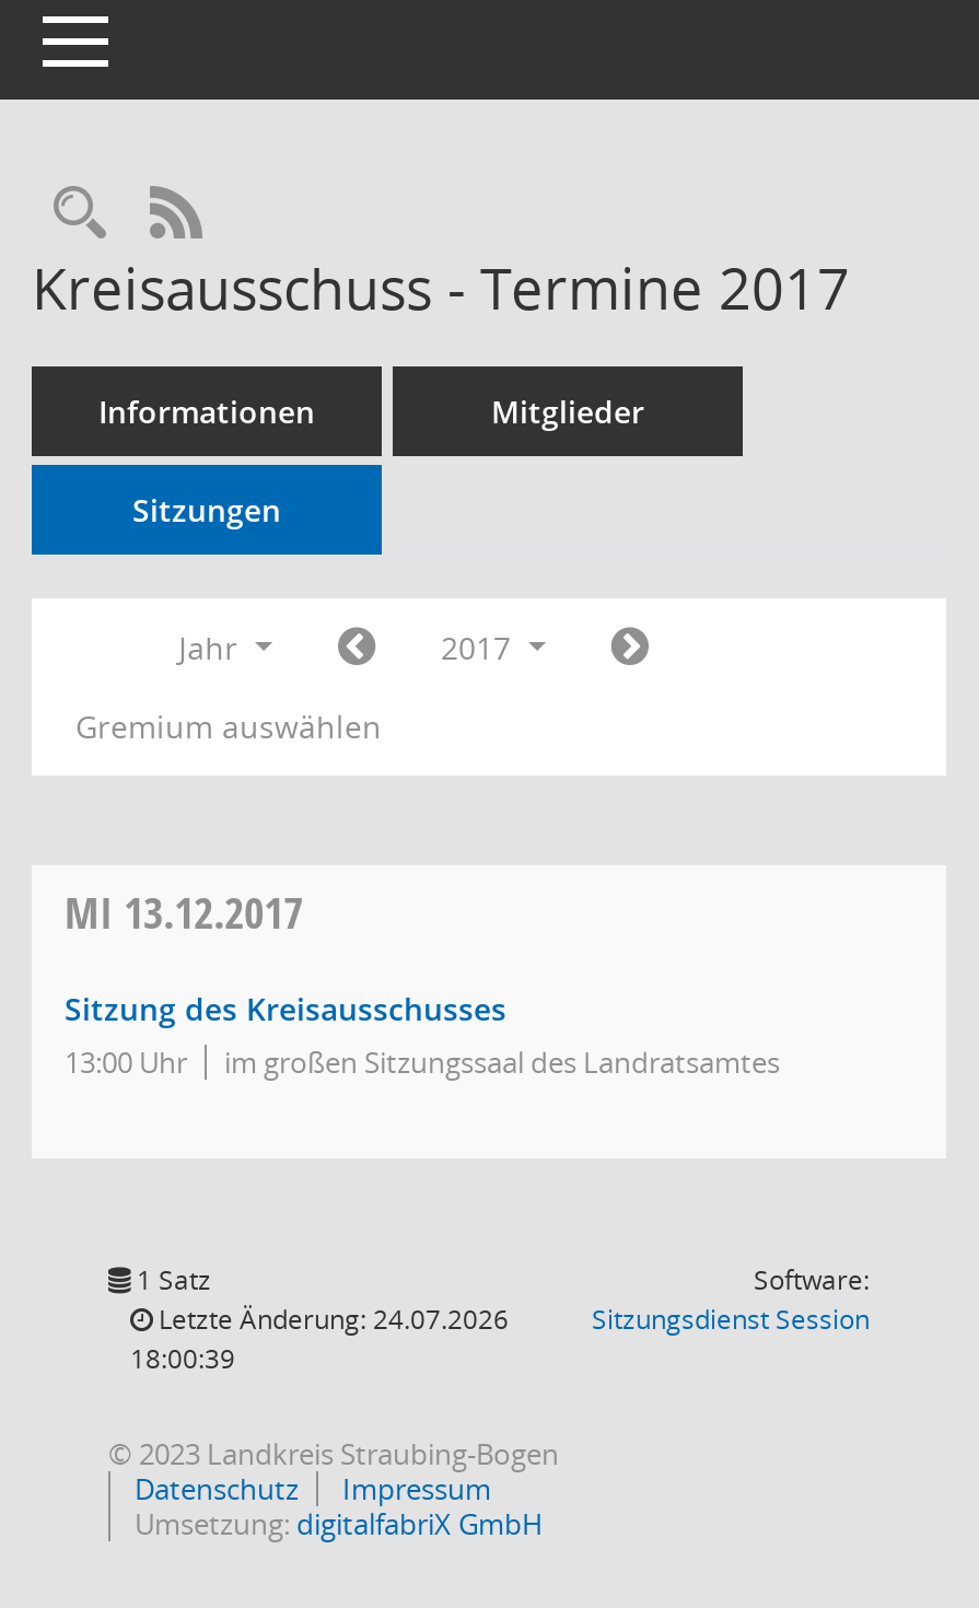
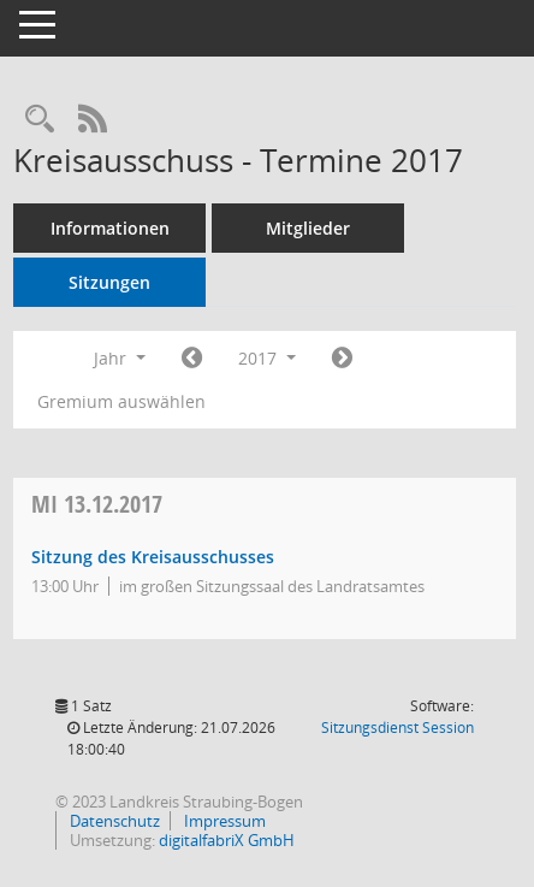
- Letzte Änderung: 24.07.2026
+ Letzte Änderung: 21.07.2026

- 18:00:39
+ 18:00:40
